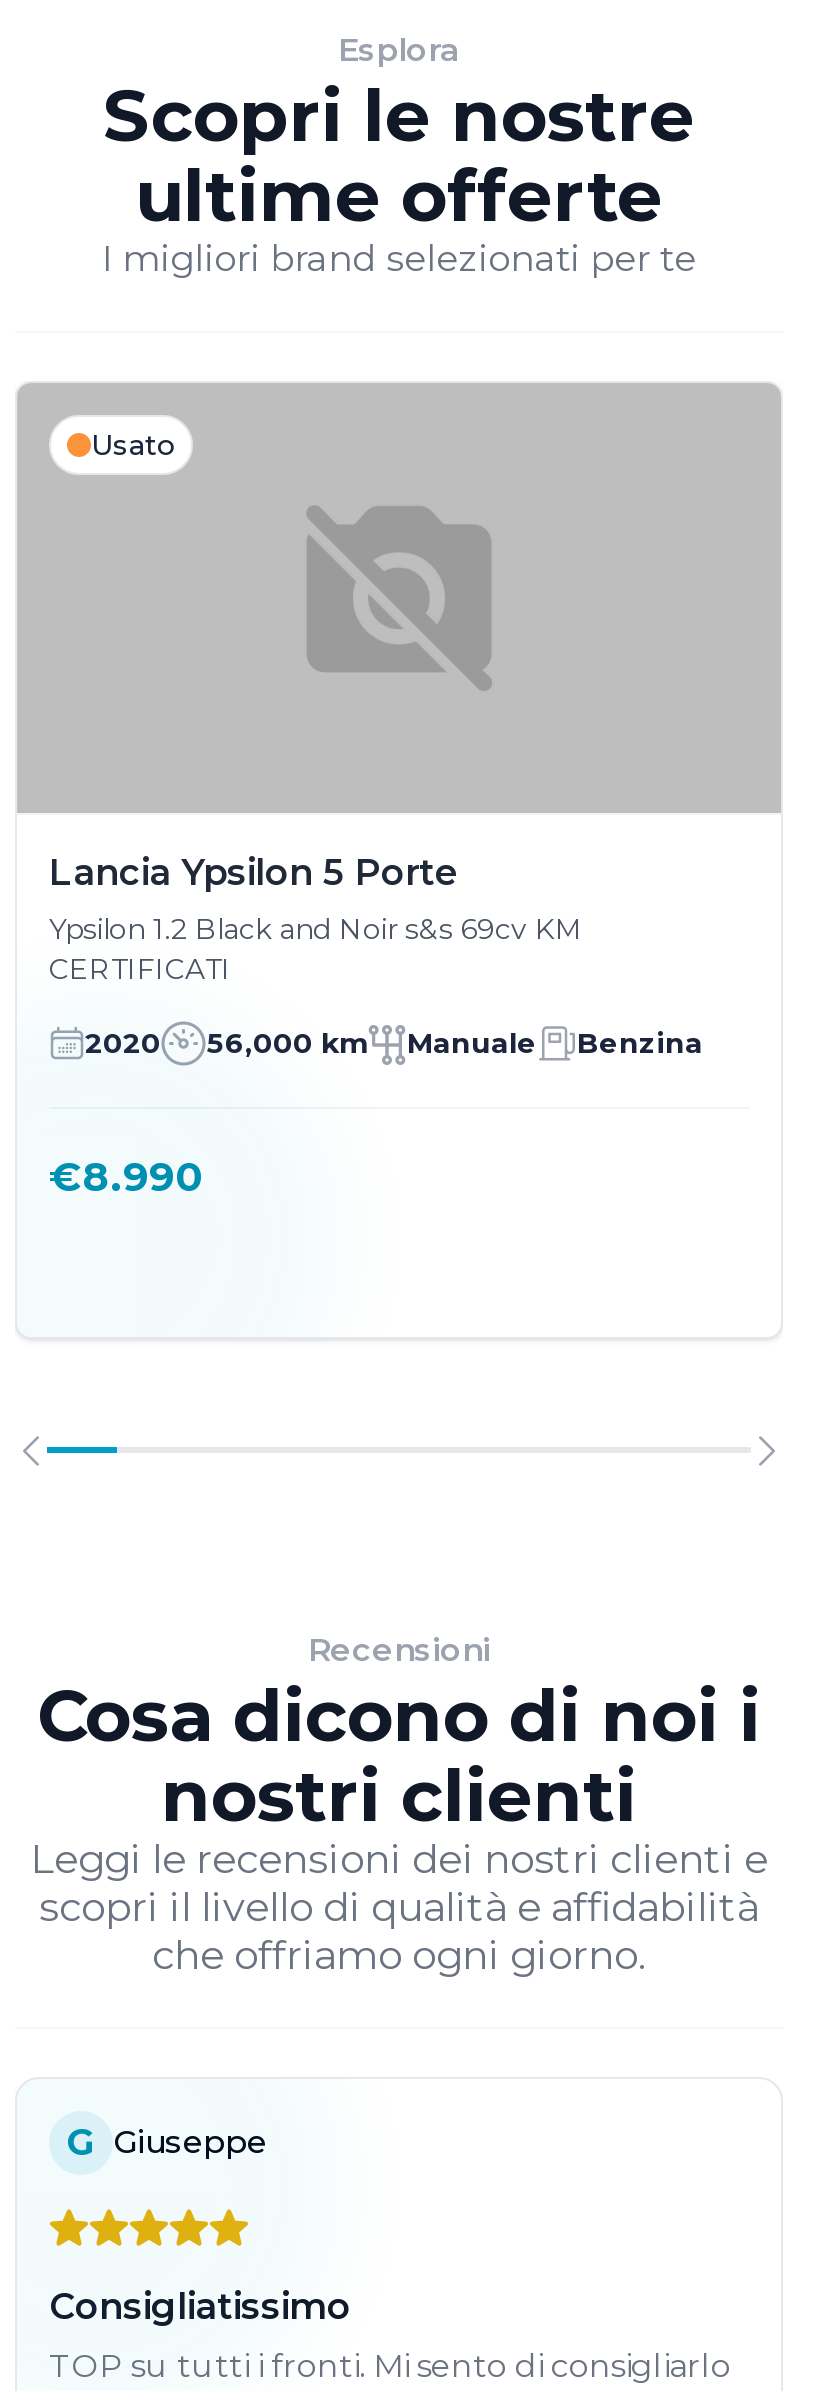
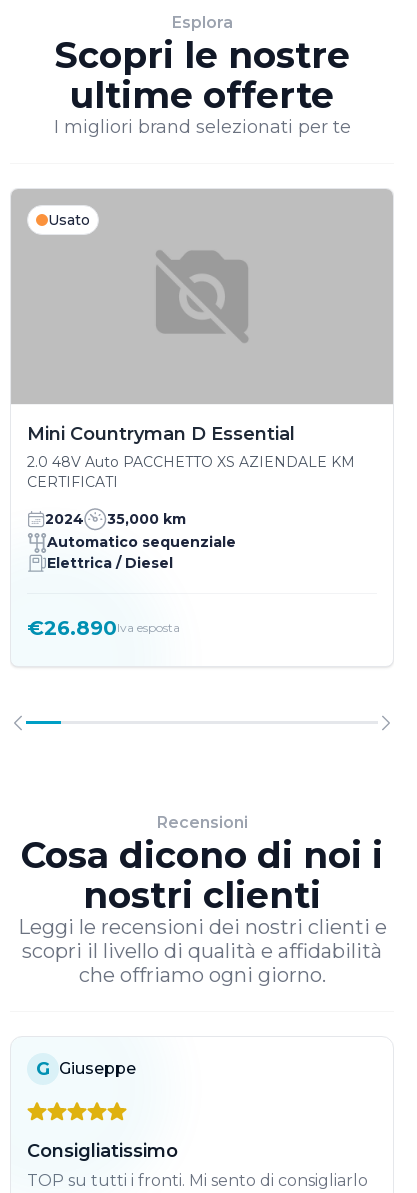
- Lancia Ypsilon 5 Porte
- Ypsilon 1.2 Black and Noir s&s 69cv KM
+ Mini Countryman D Essential
+ 2.0 48V Auto PACCHETTO XS AZIENDALE KM

- 2020
- 56,000 km
- Manuale
- Benzina
+ 2024
+ 35,000 km
+ Automatico sequenziale
+ Elettrica / Diesel

- €8.990
+ €26.890Iva esposta
